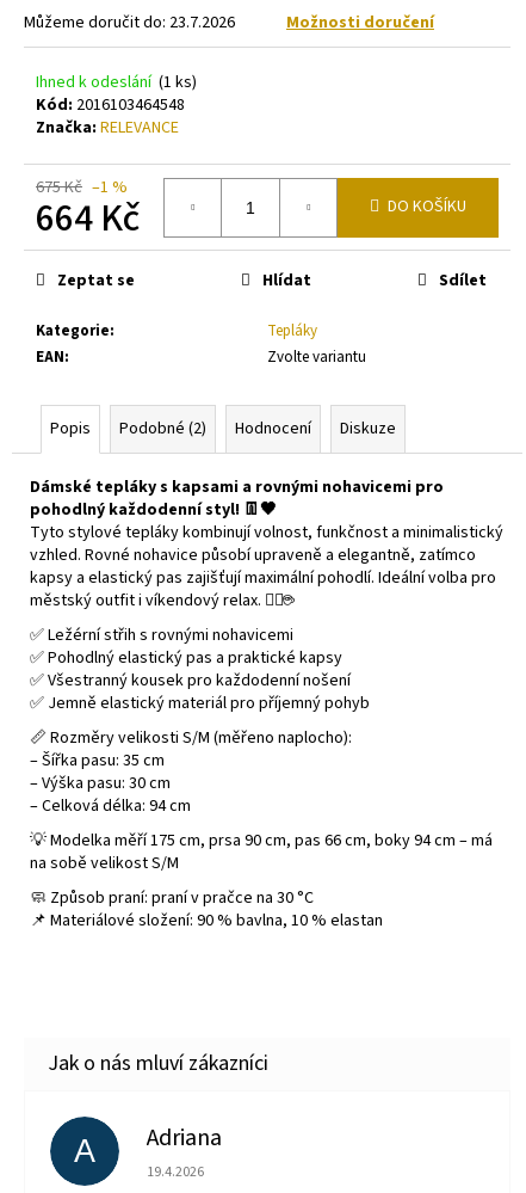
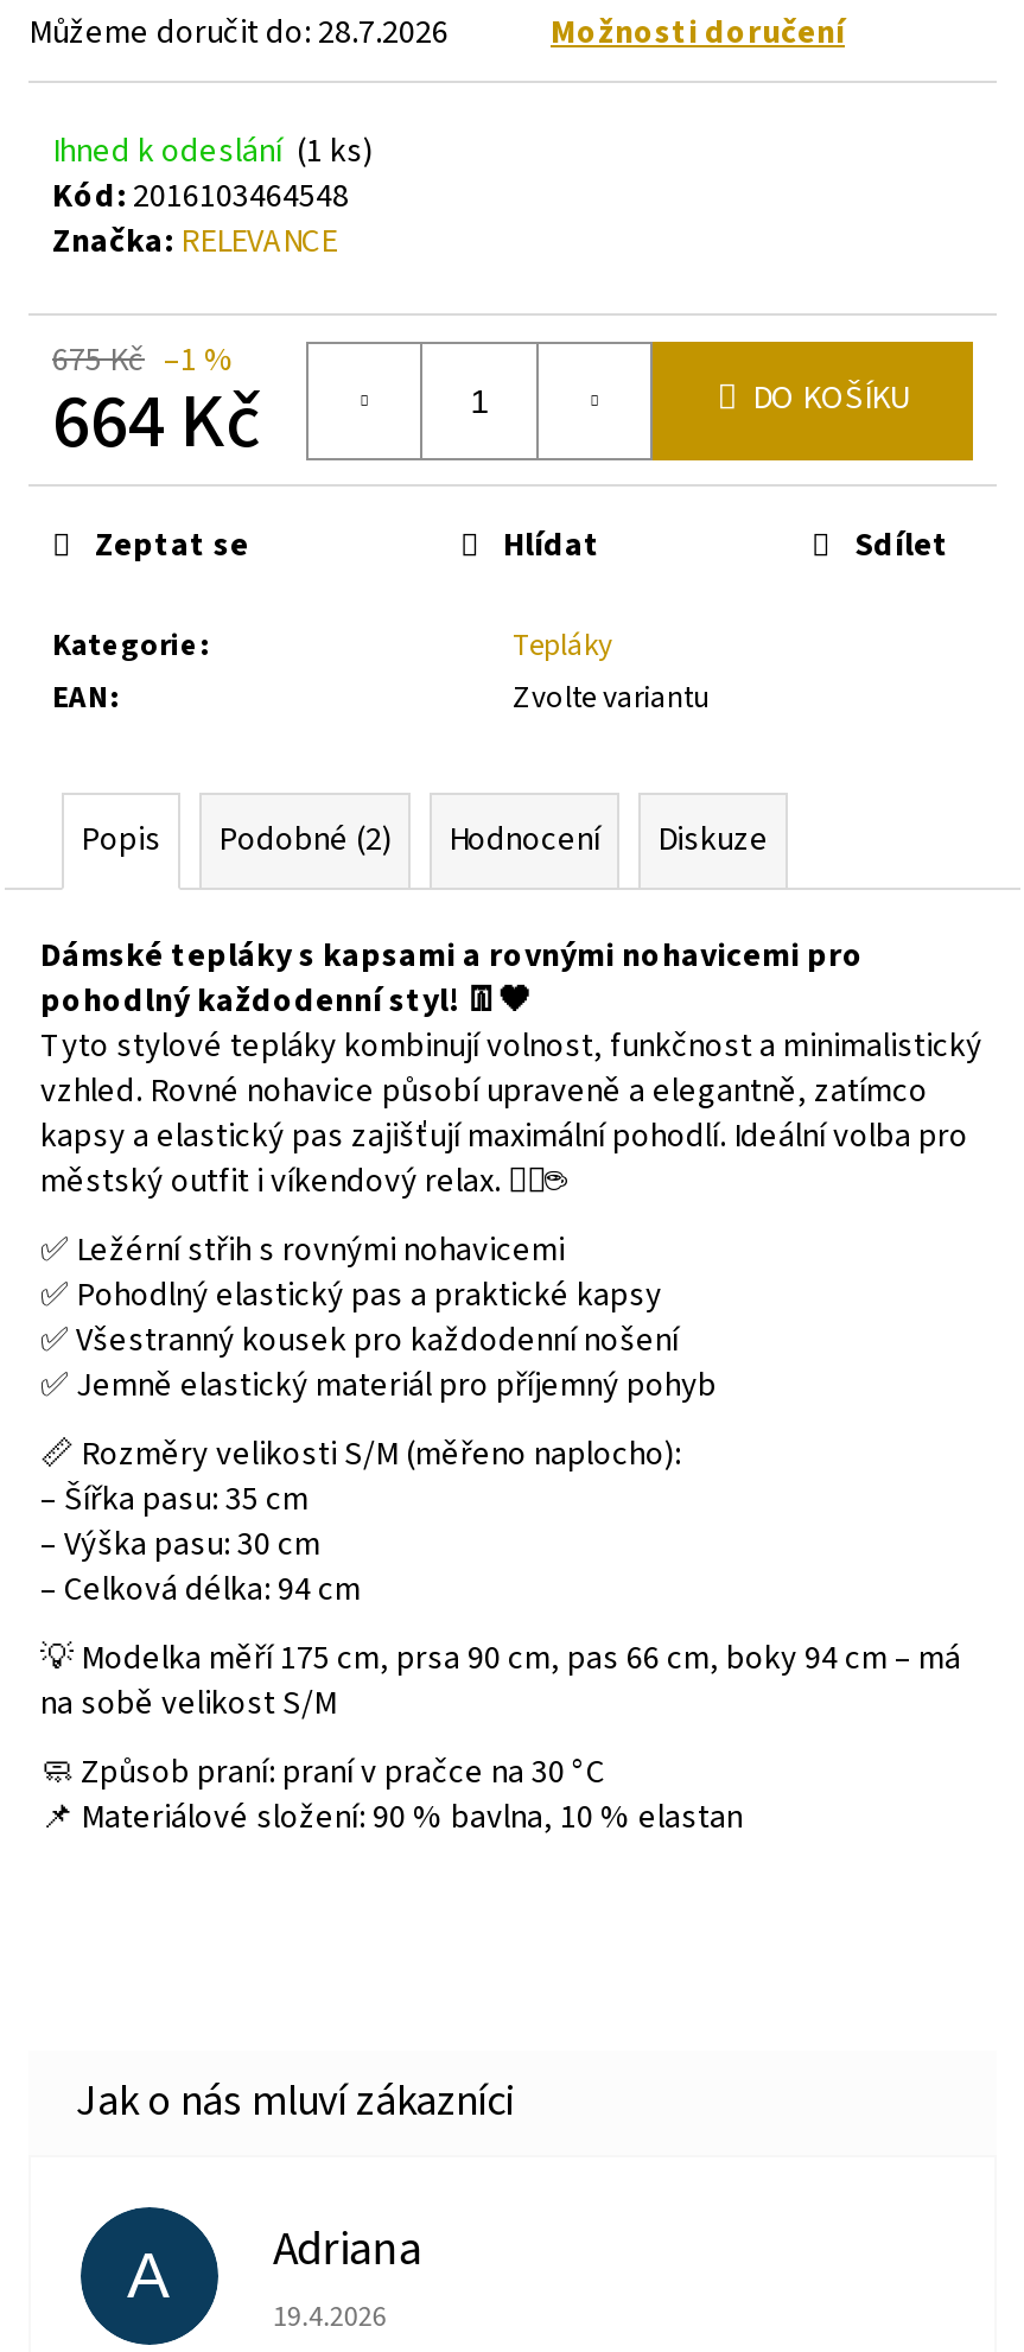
- Můžeme doručit do: 23.7.2026
+ Můžeme doručit do: 28.7.2026
